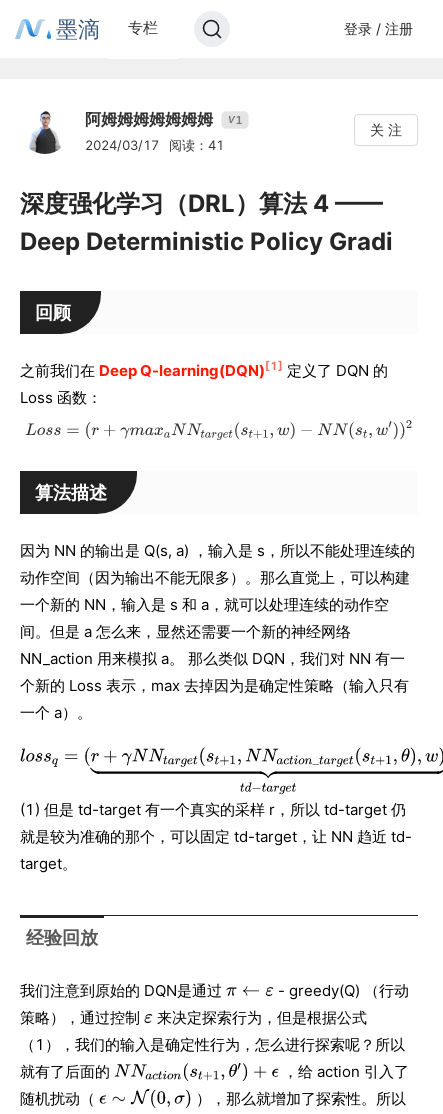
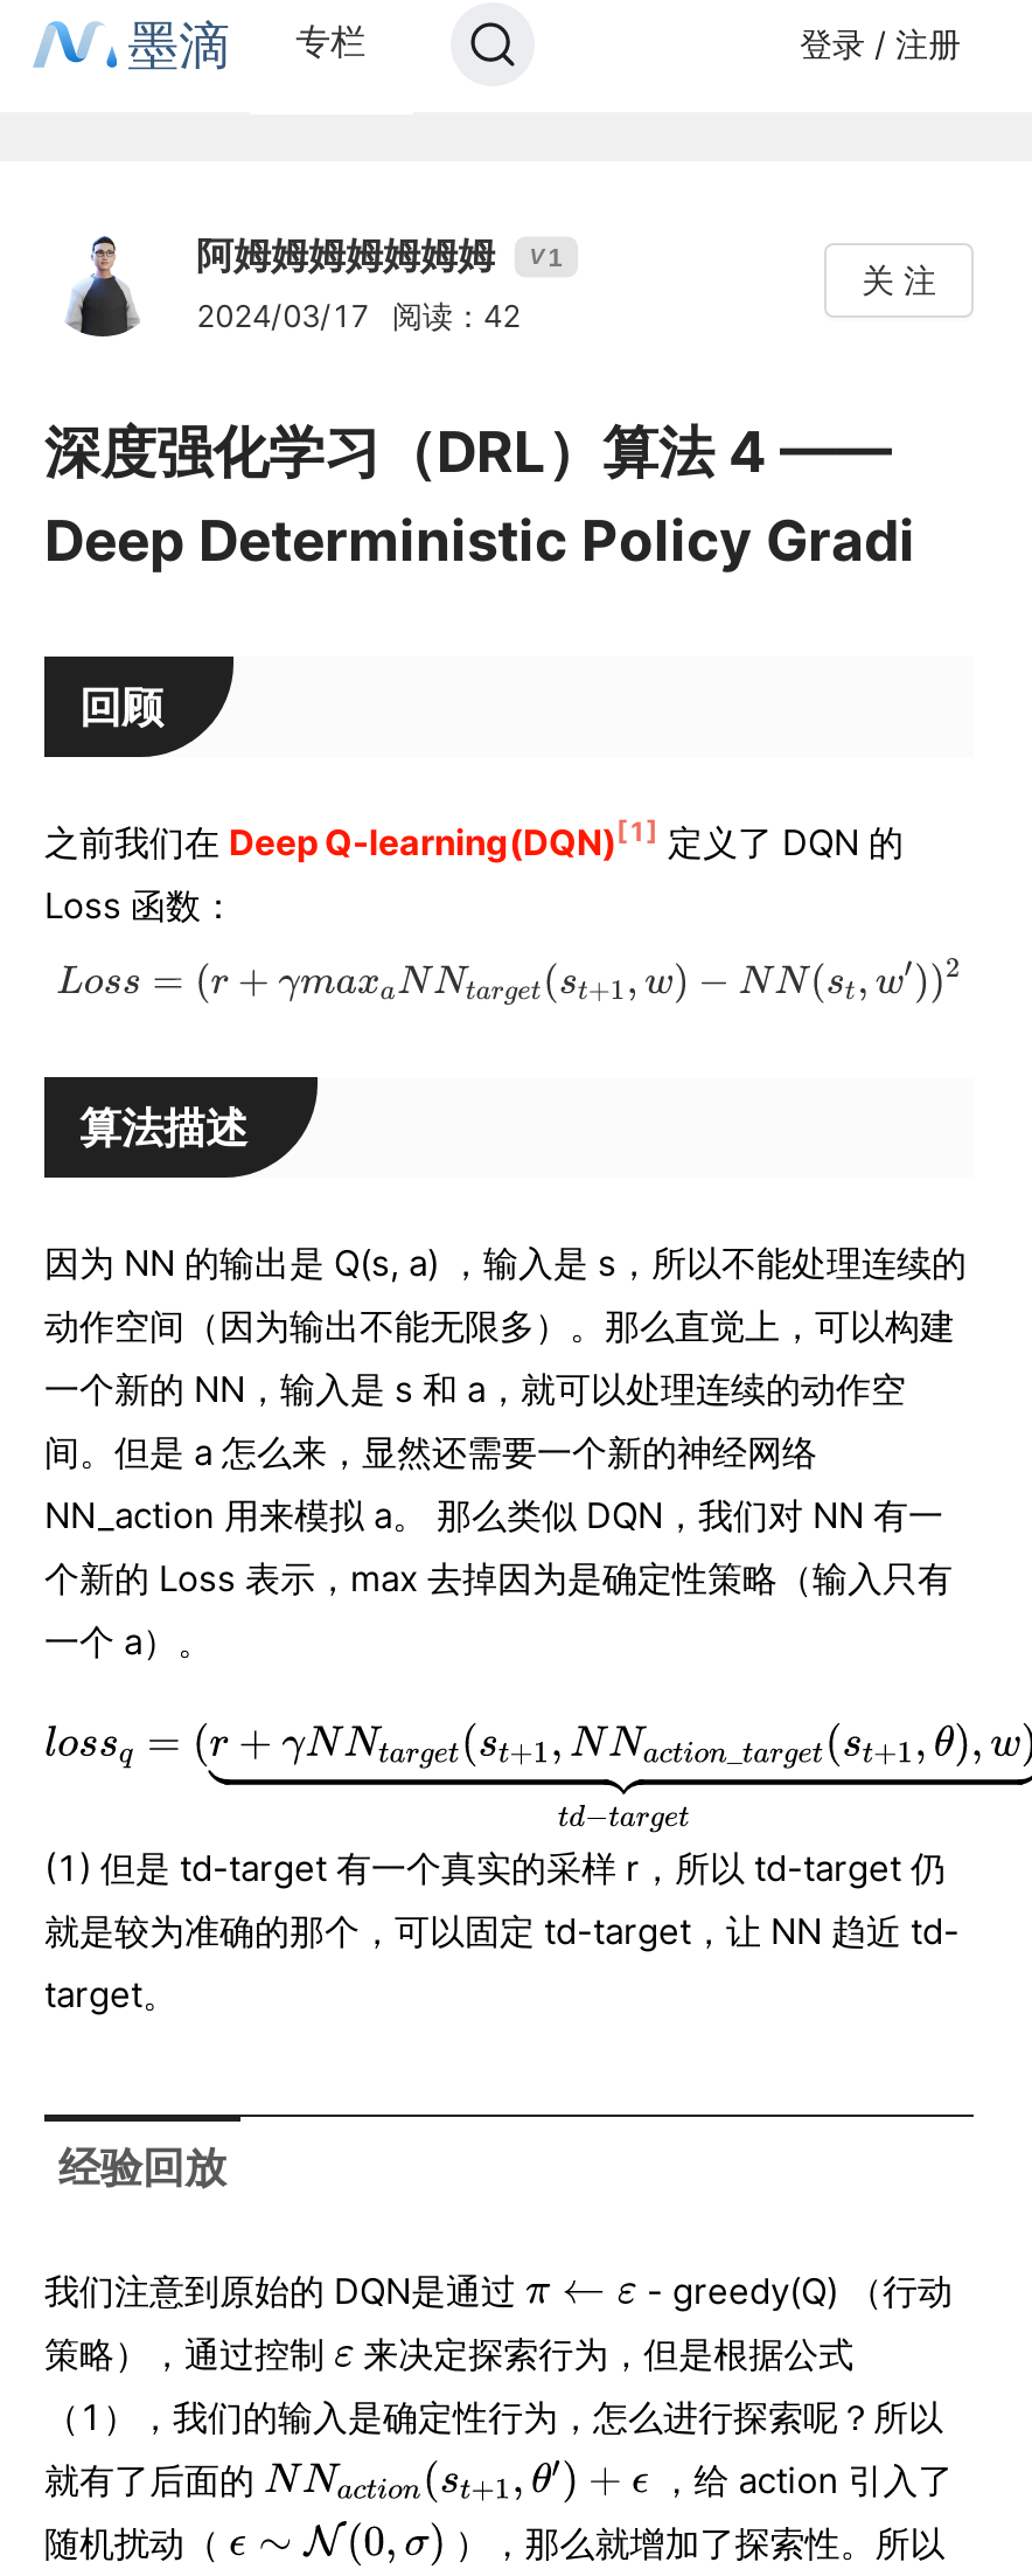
- 2024/03/17 阅读：41
+ 2024/03/17 阅读：42
